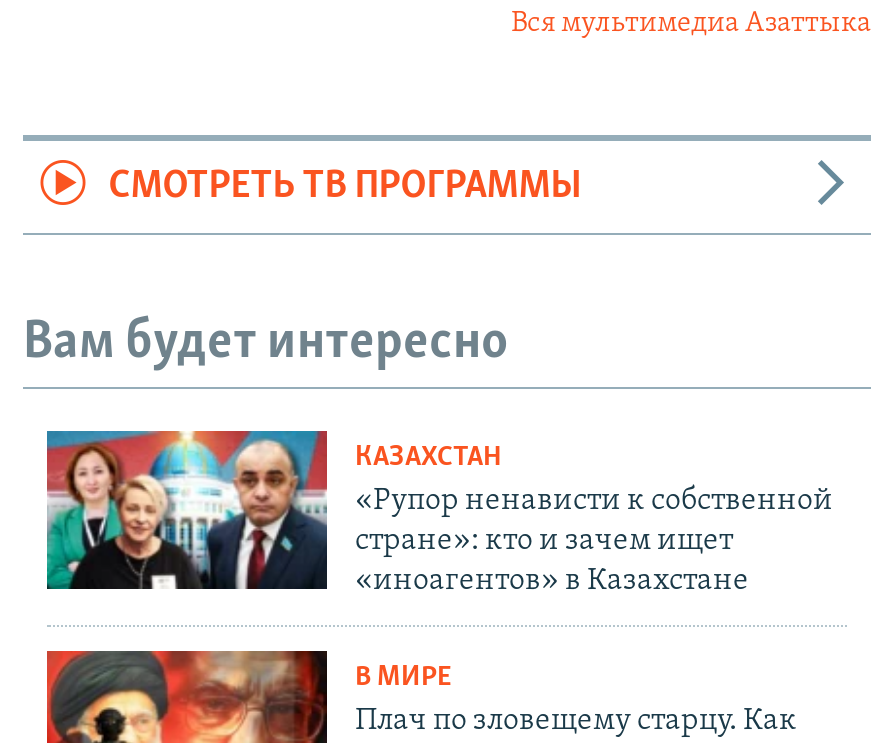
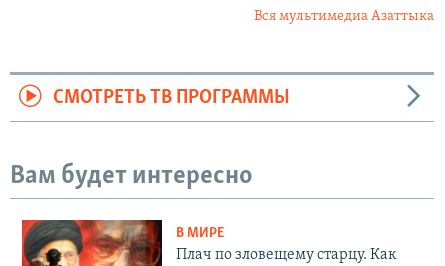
- [image]
- КАЗАХСТАН
- «Рупор ненависти к собственной
- стране»: кто и зачем ищет
- «иноагентов» в Казахстане
